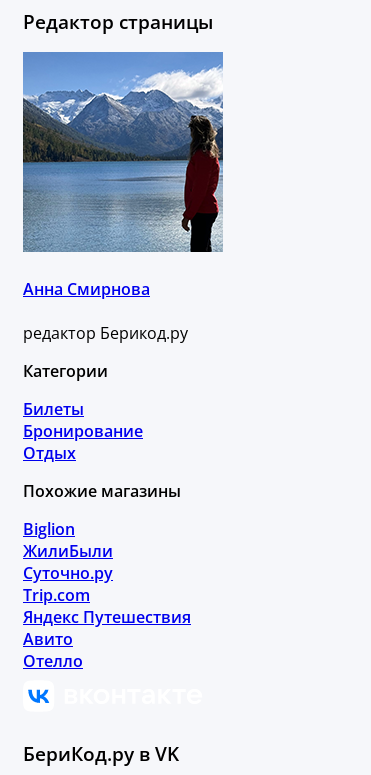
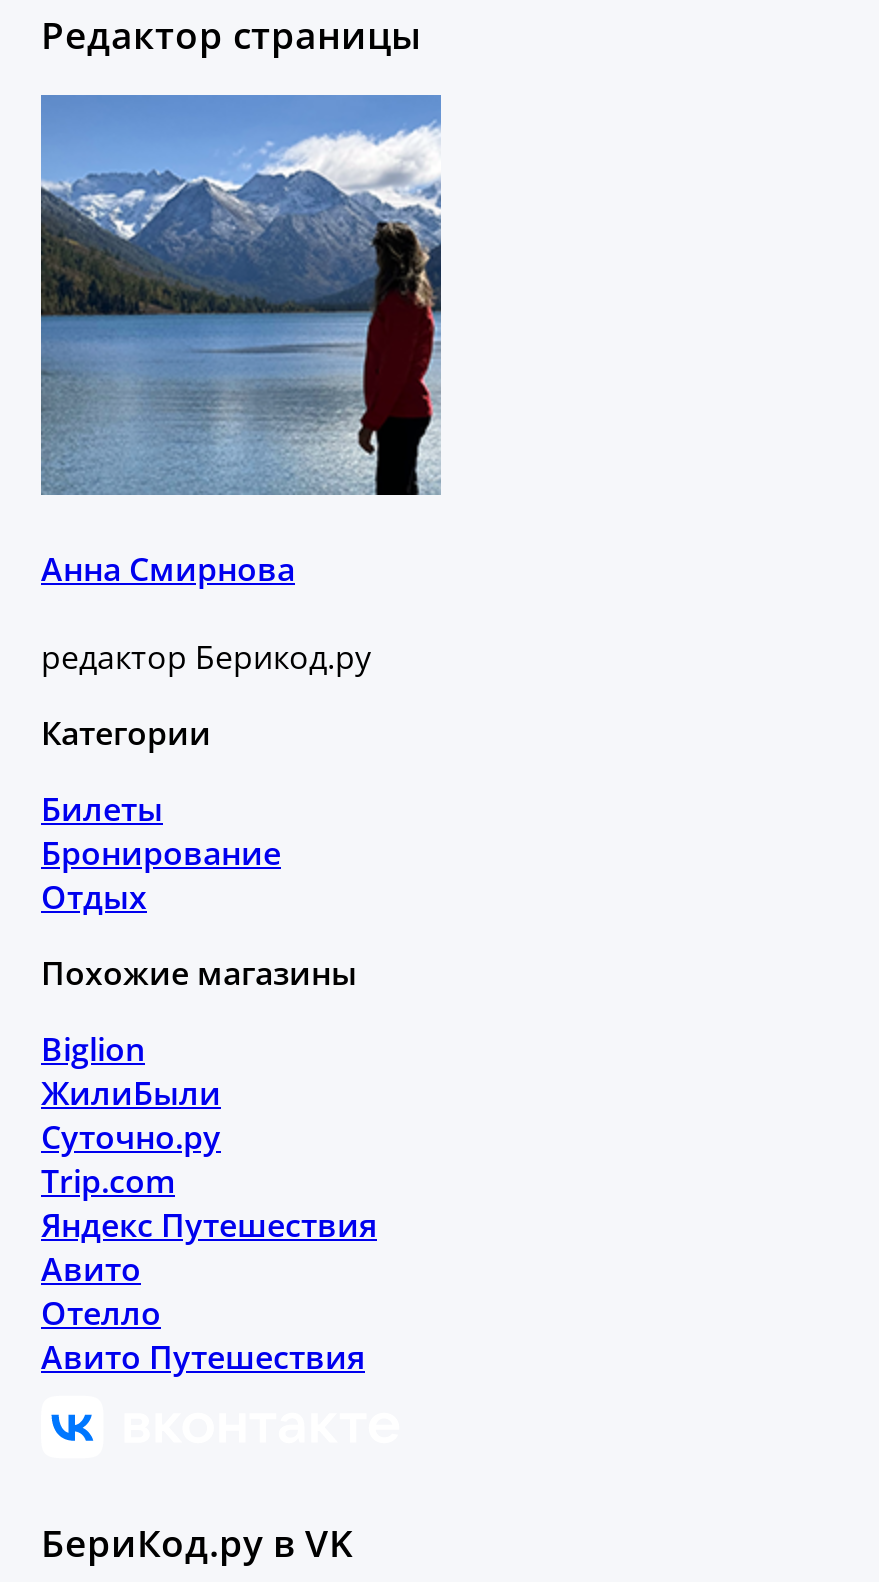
+ Авито Путешествия
